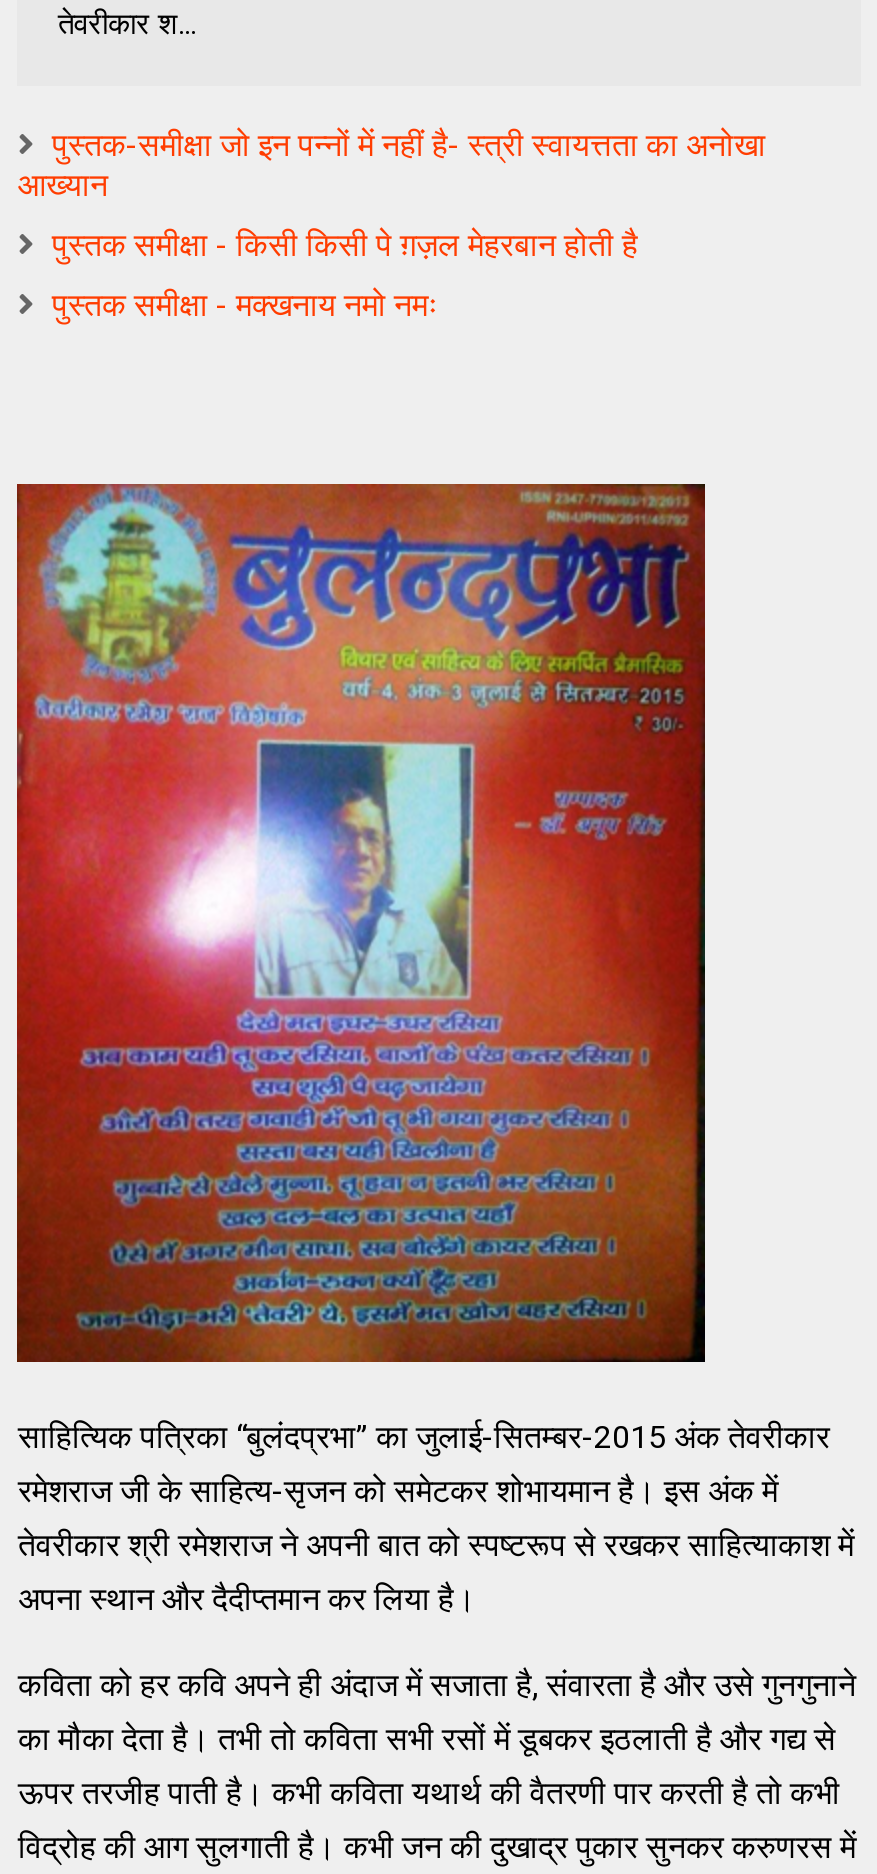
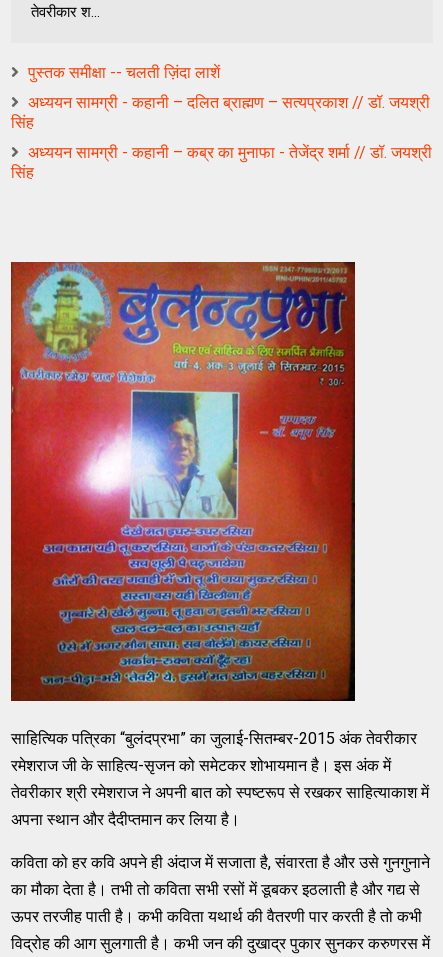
- पुस्तक-समीक्षा जो इन पन्नों में नहीं है- स्त्री स्वायत्तता का अनोखा
- आख्यान
+ पुस्तक समीक्षा -- चलती ज़िंदा लाशें

- पुस्तक समीक्षा - किसी किसी पे ग़ज़ल मेहरबान होती है
+ अध्ययन सामग्री - कहानी – दलित ब्राह्मण – सत्यप्रकाश // डॉ. जयश्री
+ सिंह

- पुस्तक समीक्षा - मक्खनाय नमो नमः
+ अध्ययन सामग्री - कहानी – कब्र का मुनाफा - तेजेंद्र शर्मा // डॉ. जयश्री
+ सिंह
